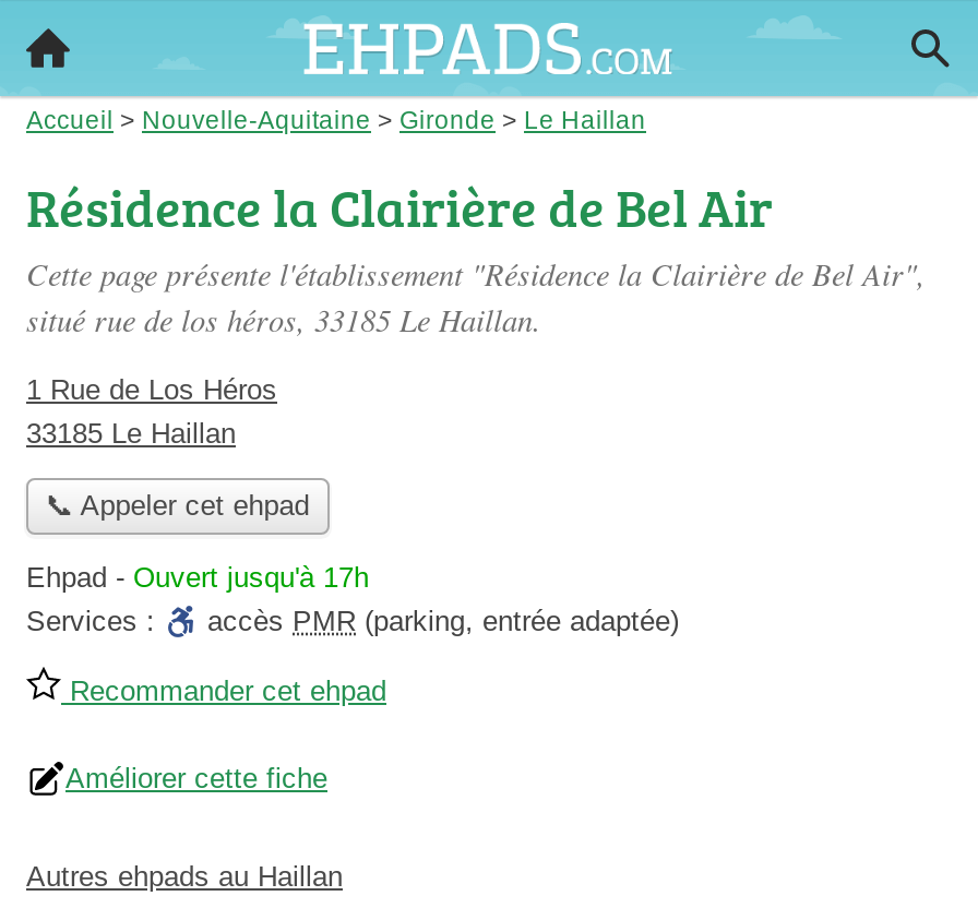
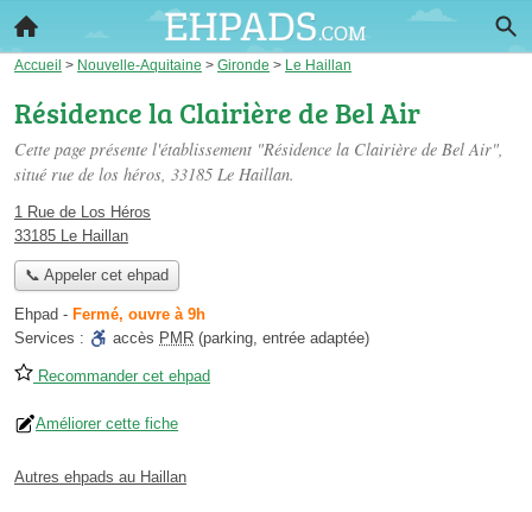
- Ehpad - Ouvert jusqu'à 17h
+ Ehpad - Fermé, ouvre à 9h
